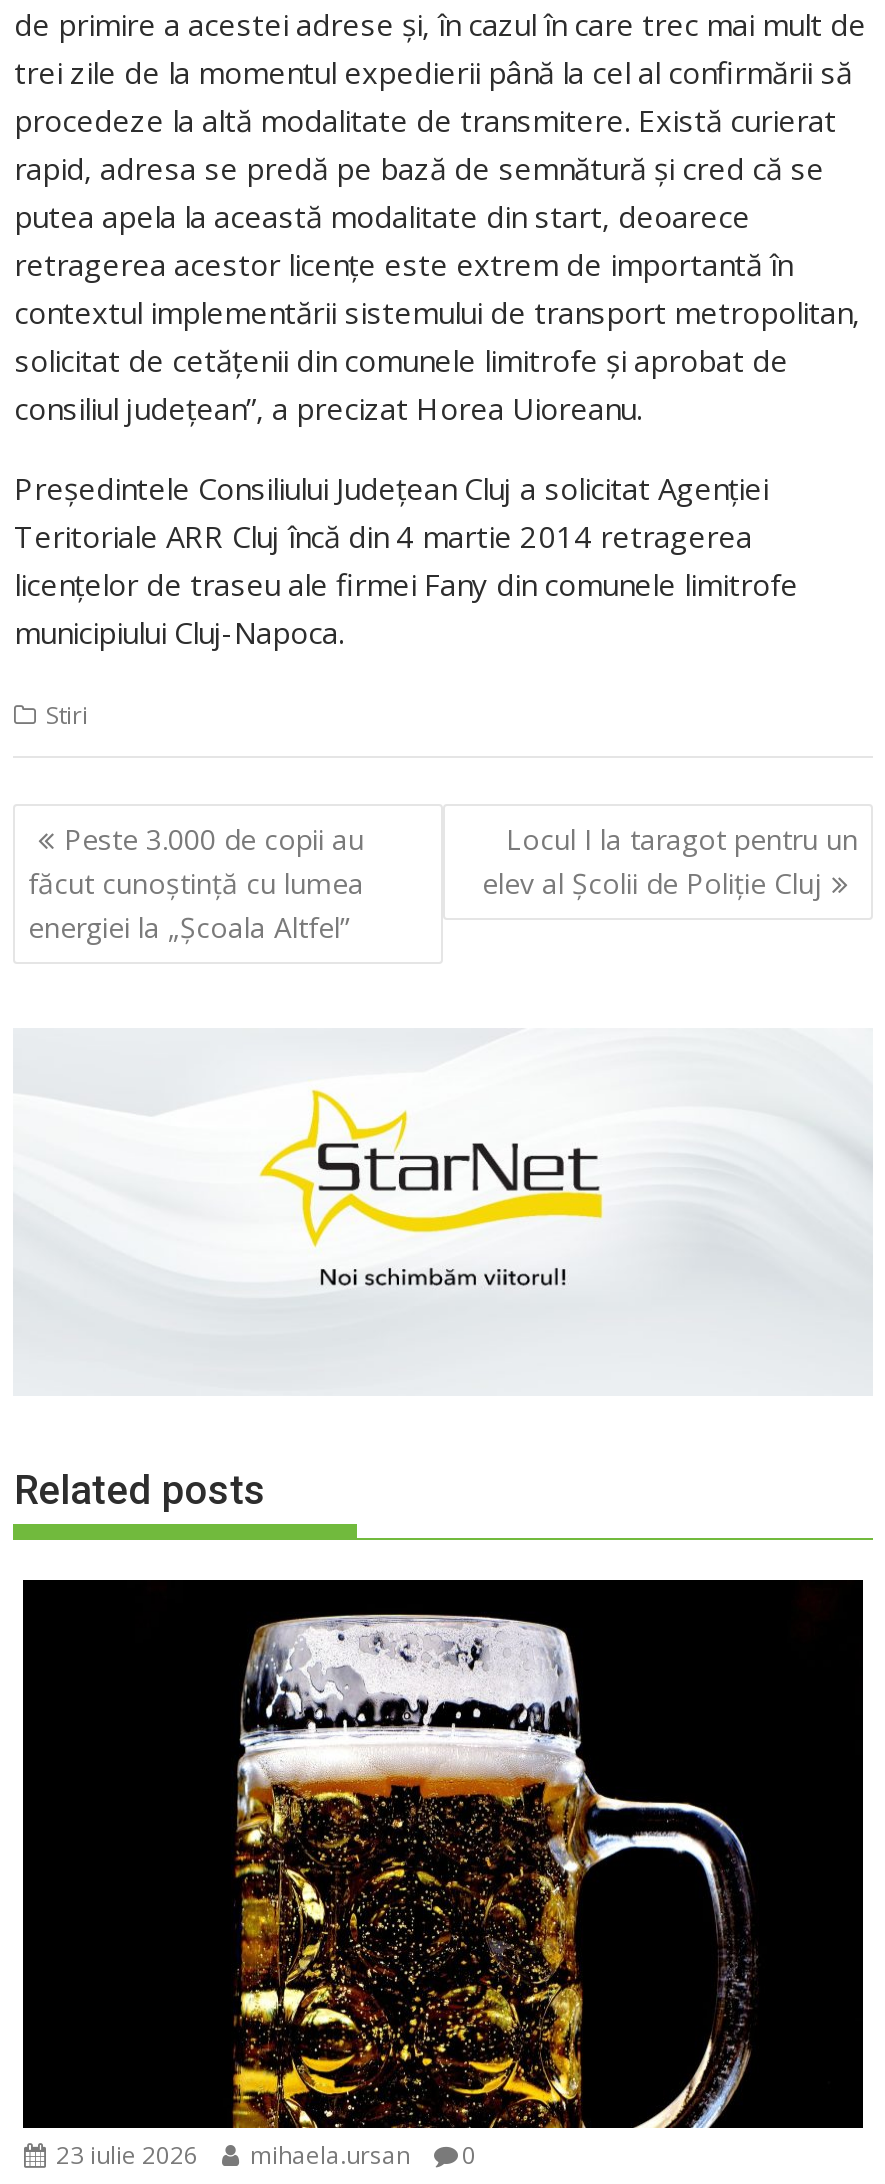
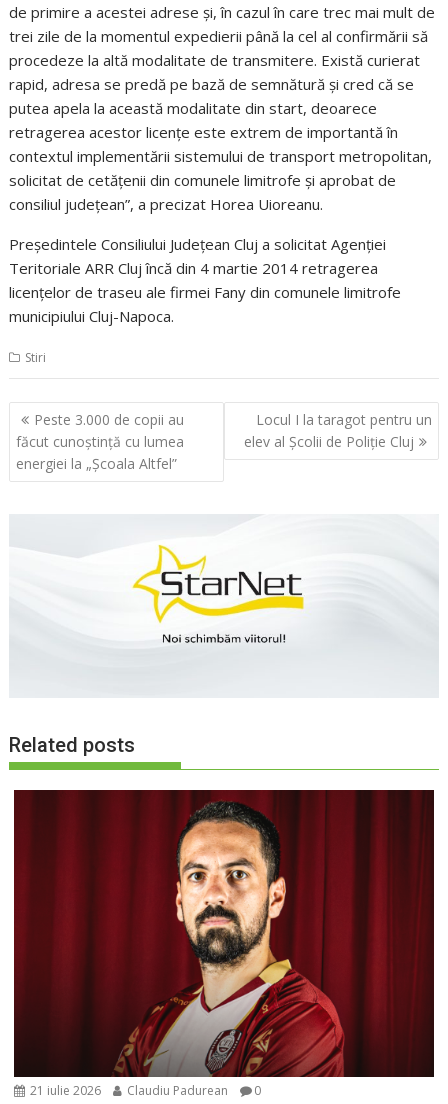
- [image]
- 23 iulie 2026
- mihaela.ursan
+ [image]
+ 21 iulie 2026
+ Claudiu Padurean
